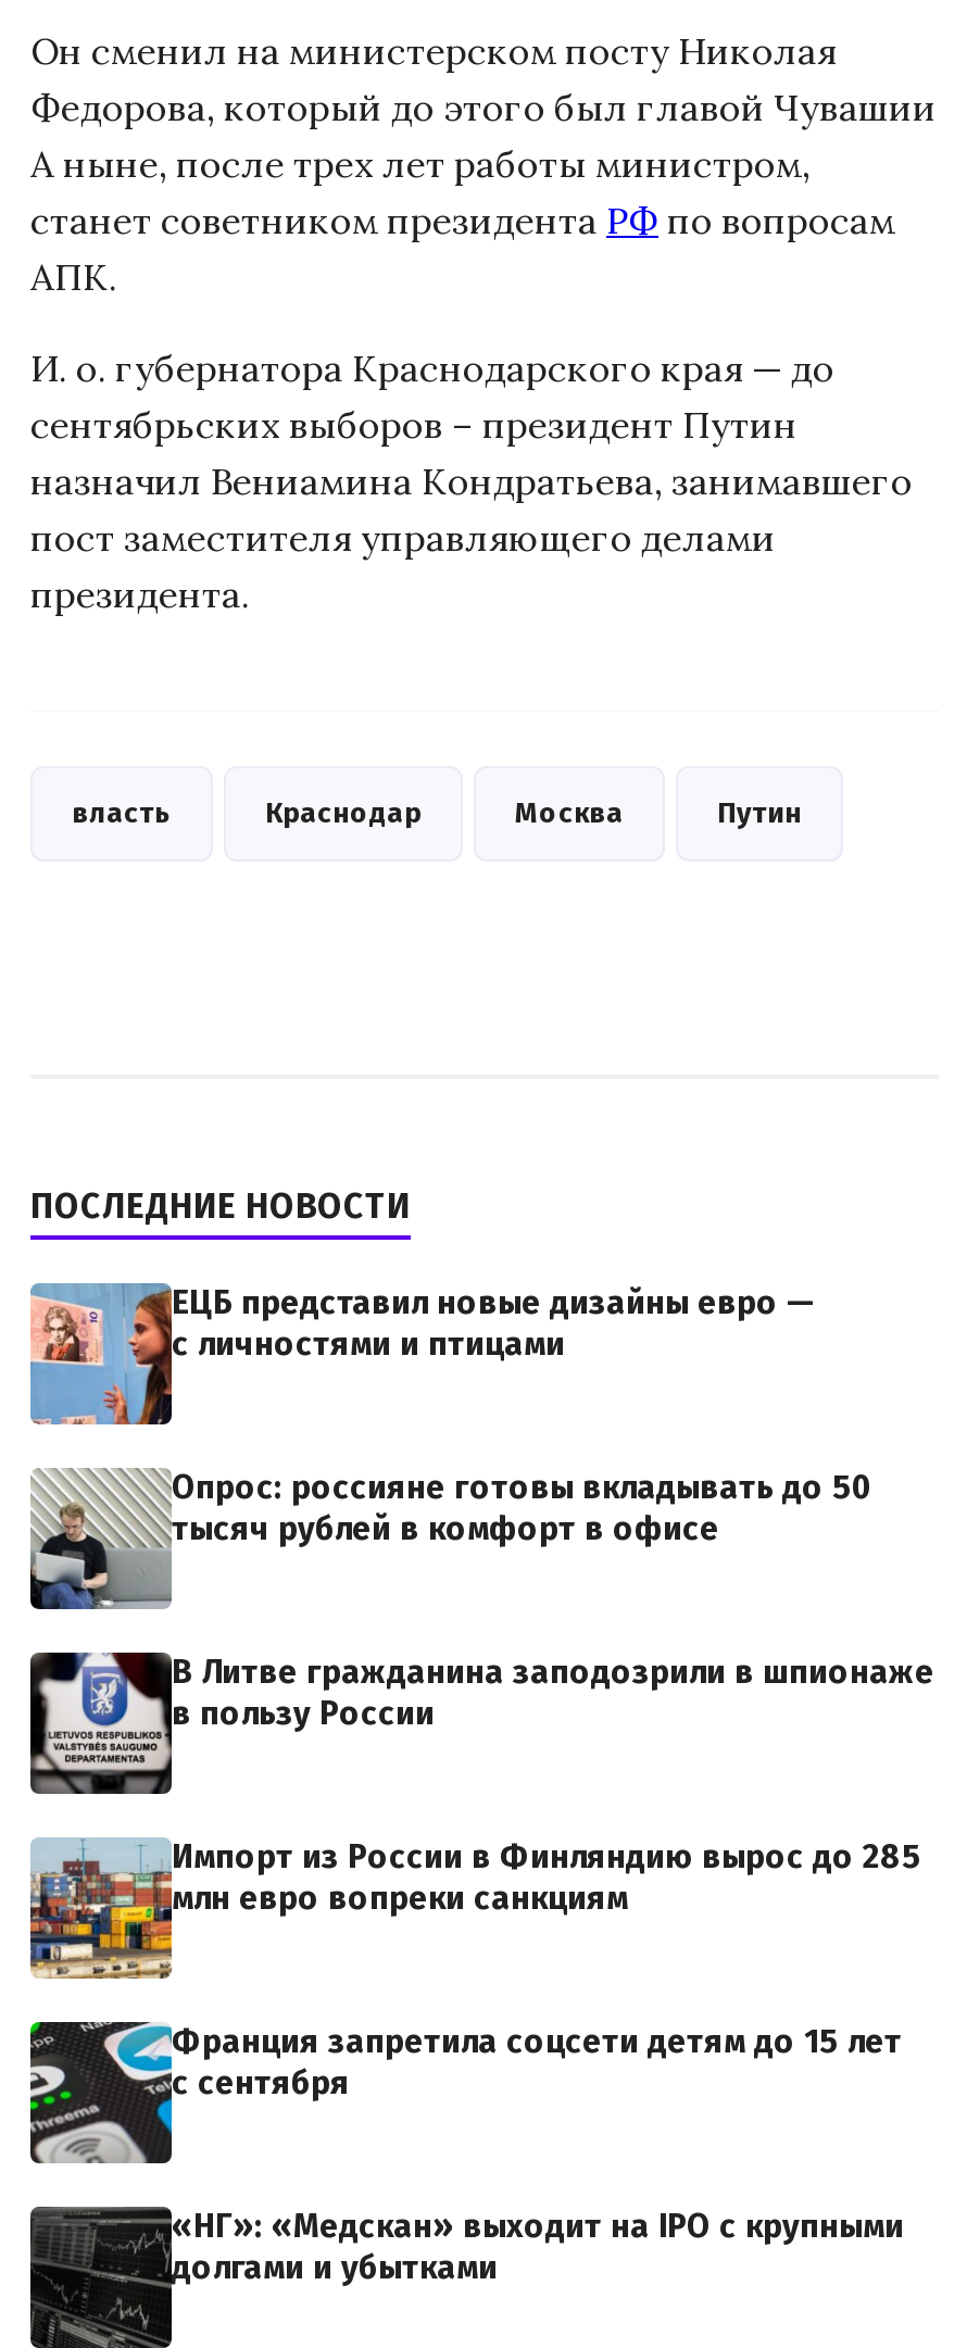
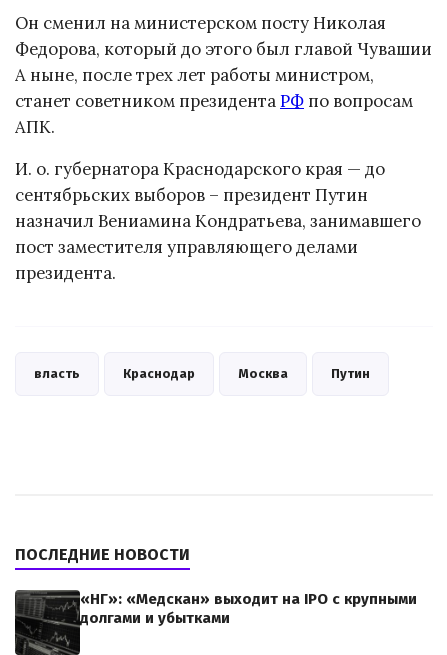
- [image]
- ЕЦБ представил новые дизайны евро —
- с личностями и птицами

- [image]
- Опрос: россияне готовы вкладывать до 50
- тысяч рублей в комфорт в офисе

- [image]
- В Литве гражданина заподозрили в шпионаже
- в пользу России

- [image]
- Импорт из России в Финляндию вырос до 285
- млн евро вопреки санкциям

- [image]
- Франция запретила соцсети детям до 15 лет
- с сентября
